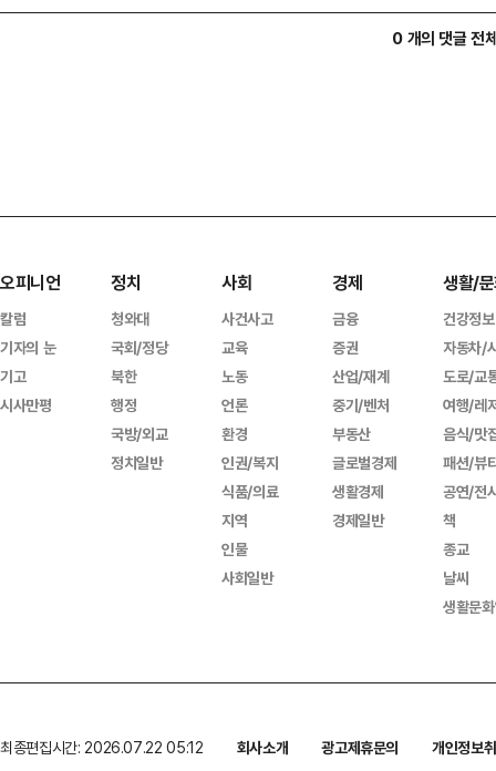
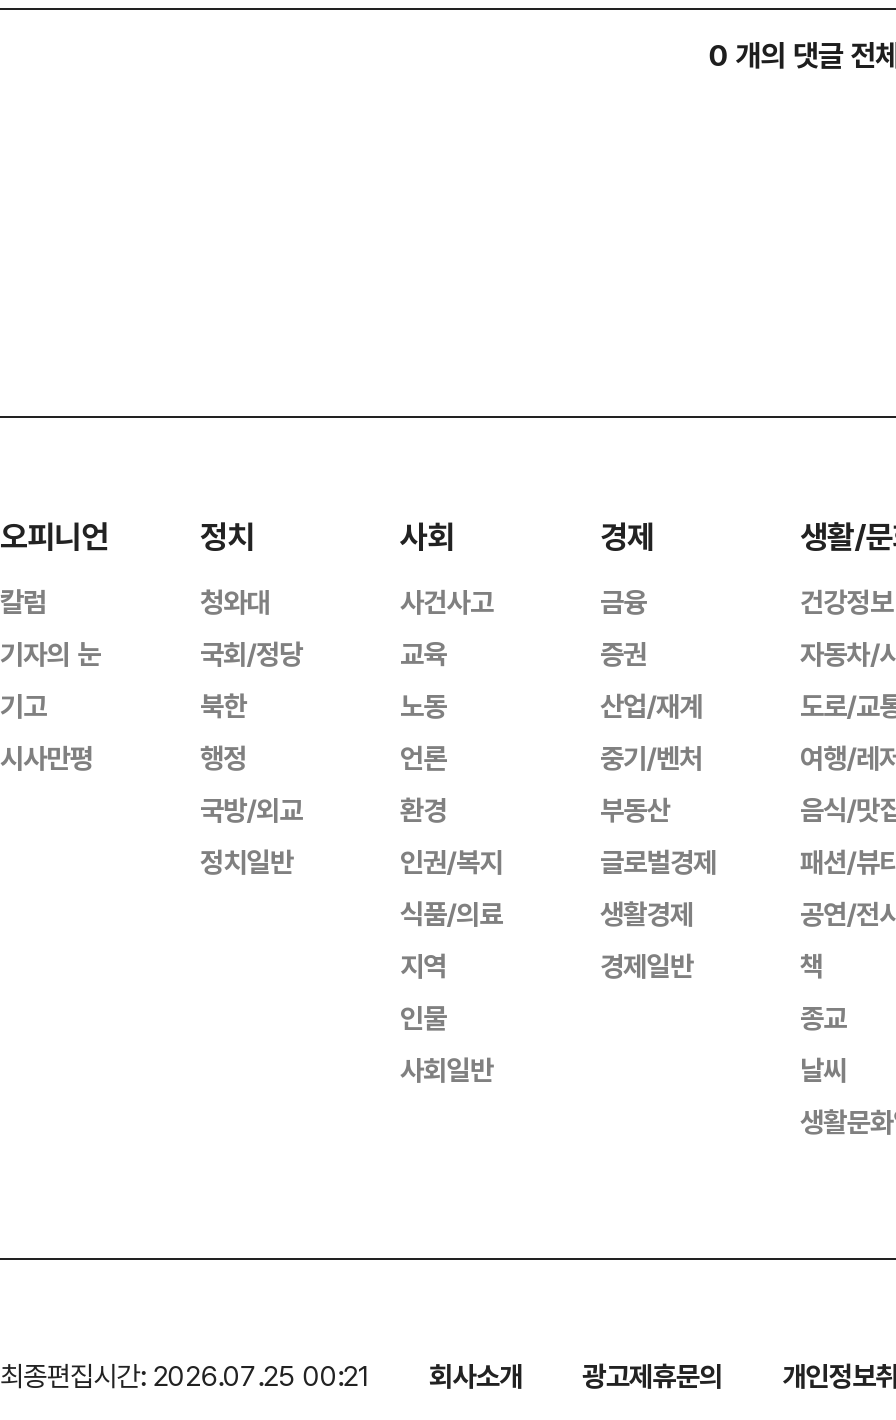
- 최종편집시간: 2026.07.22 05:12
+ 최종편집시간: 2026.07.25 00:21
